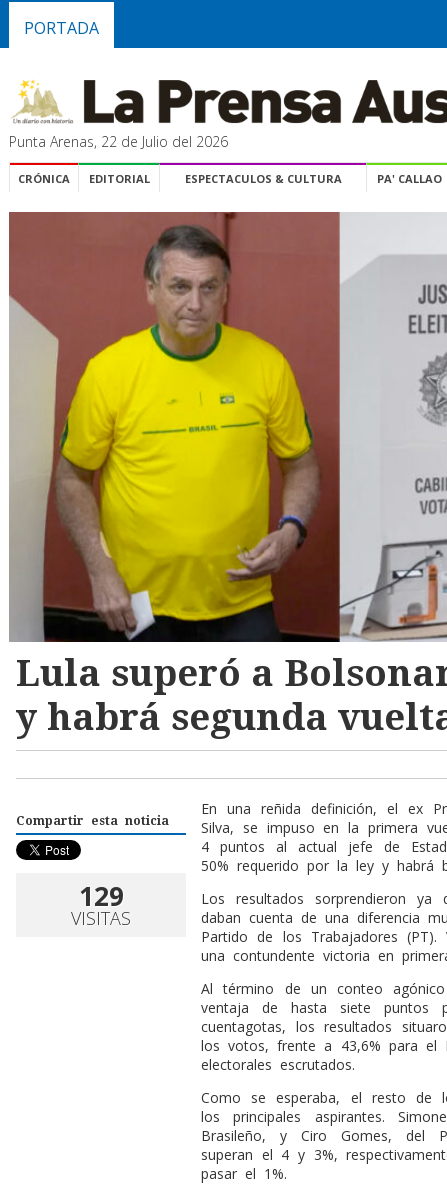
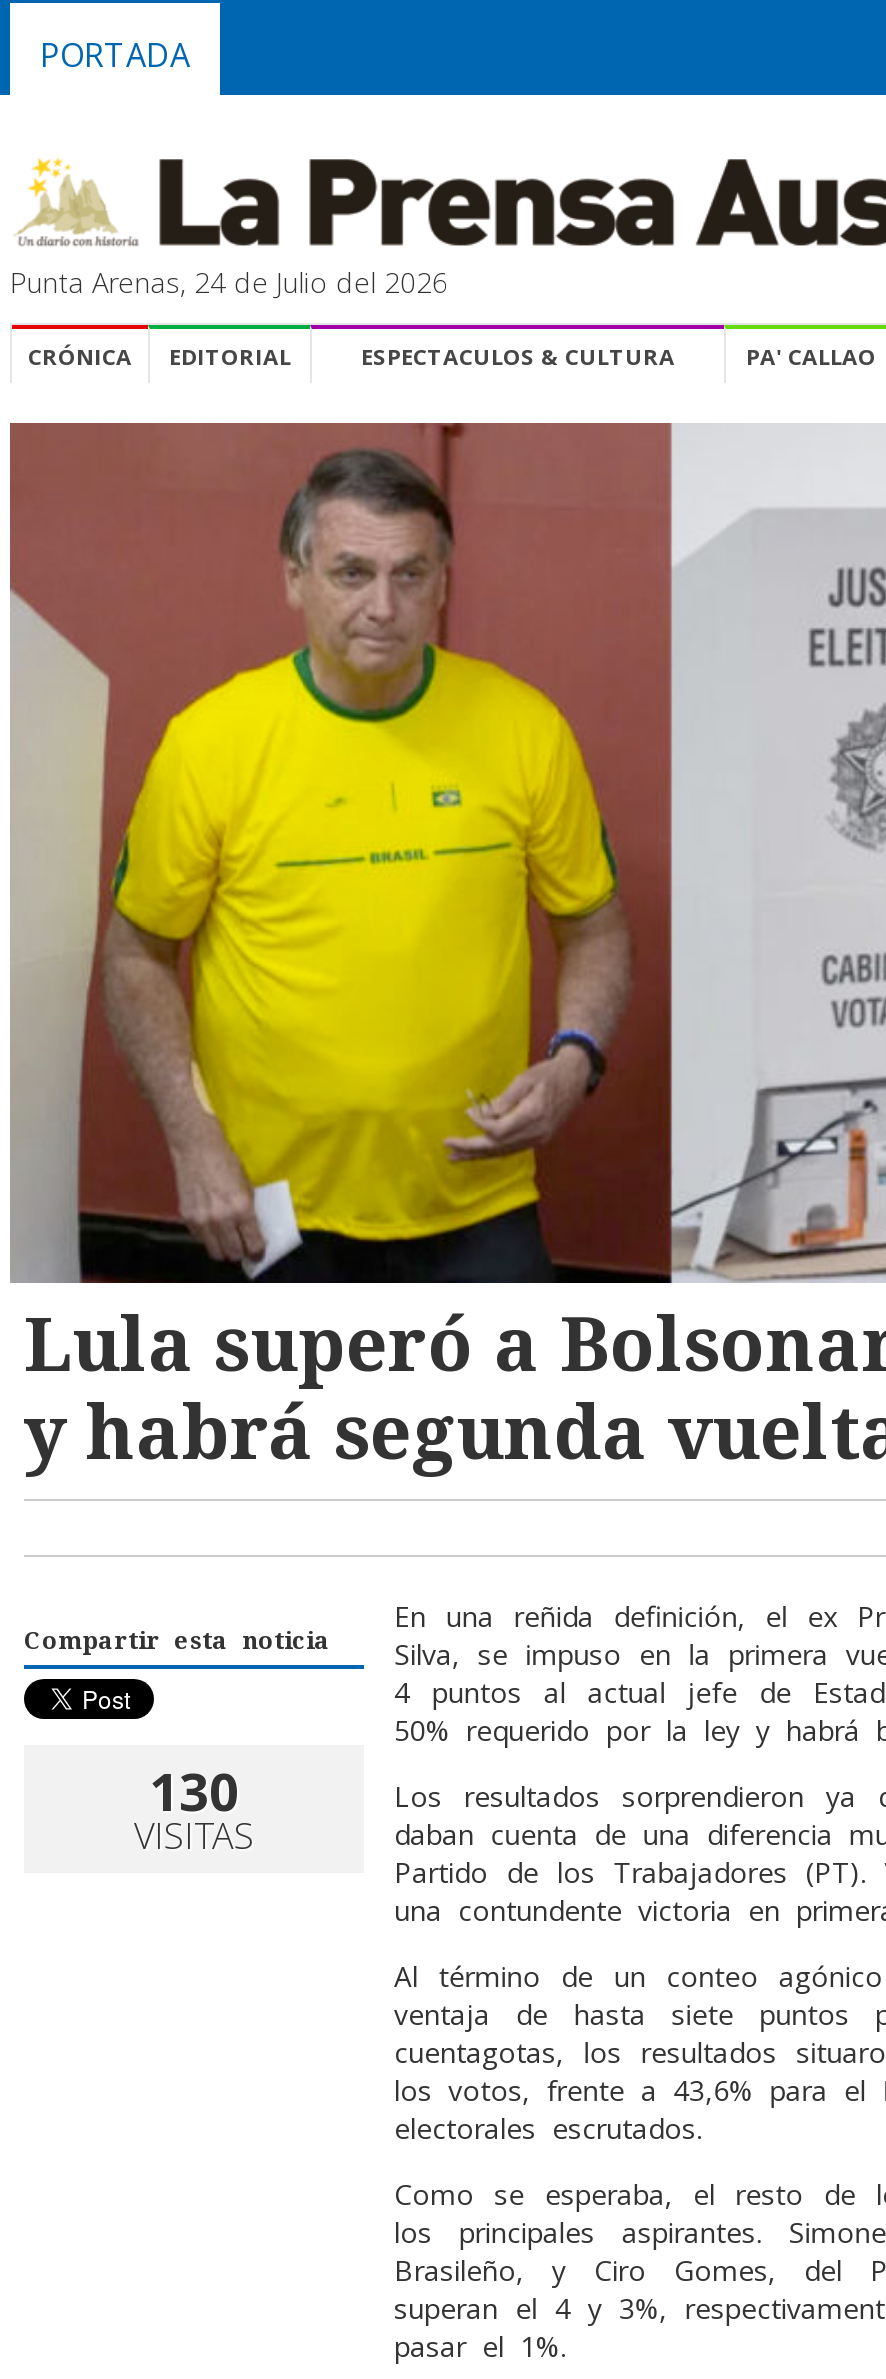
- Punta Arenas, 22 de Julio del 2026
+ Punta Arenas, 24 de Julio del 2026

- 129
+ 130
